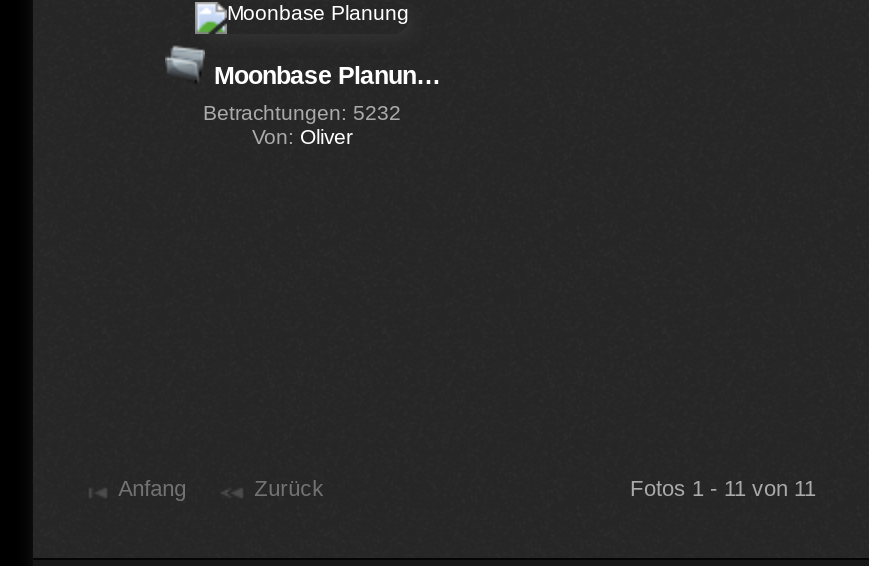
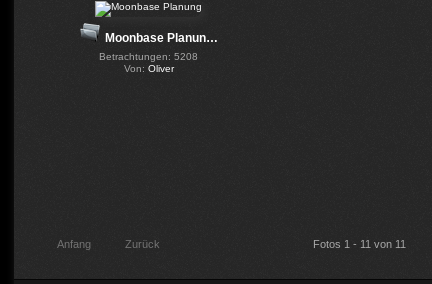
- Betrachtungen: 5232
+ Betrachtungen: 5208
